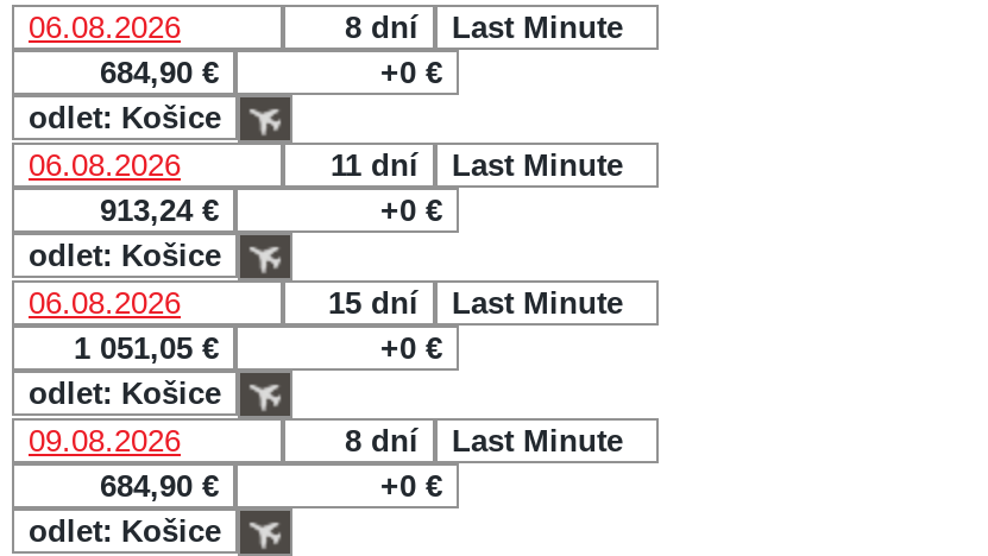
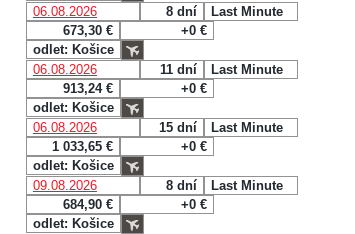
- 684,90 €
+ 673,30 €

- 1 051,05 €
+ 1 033,65 €
